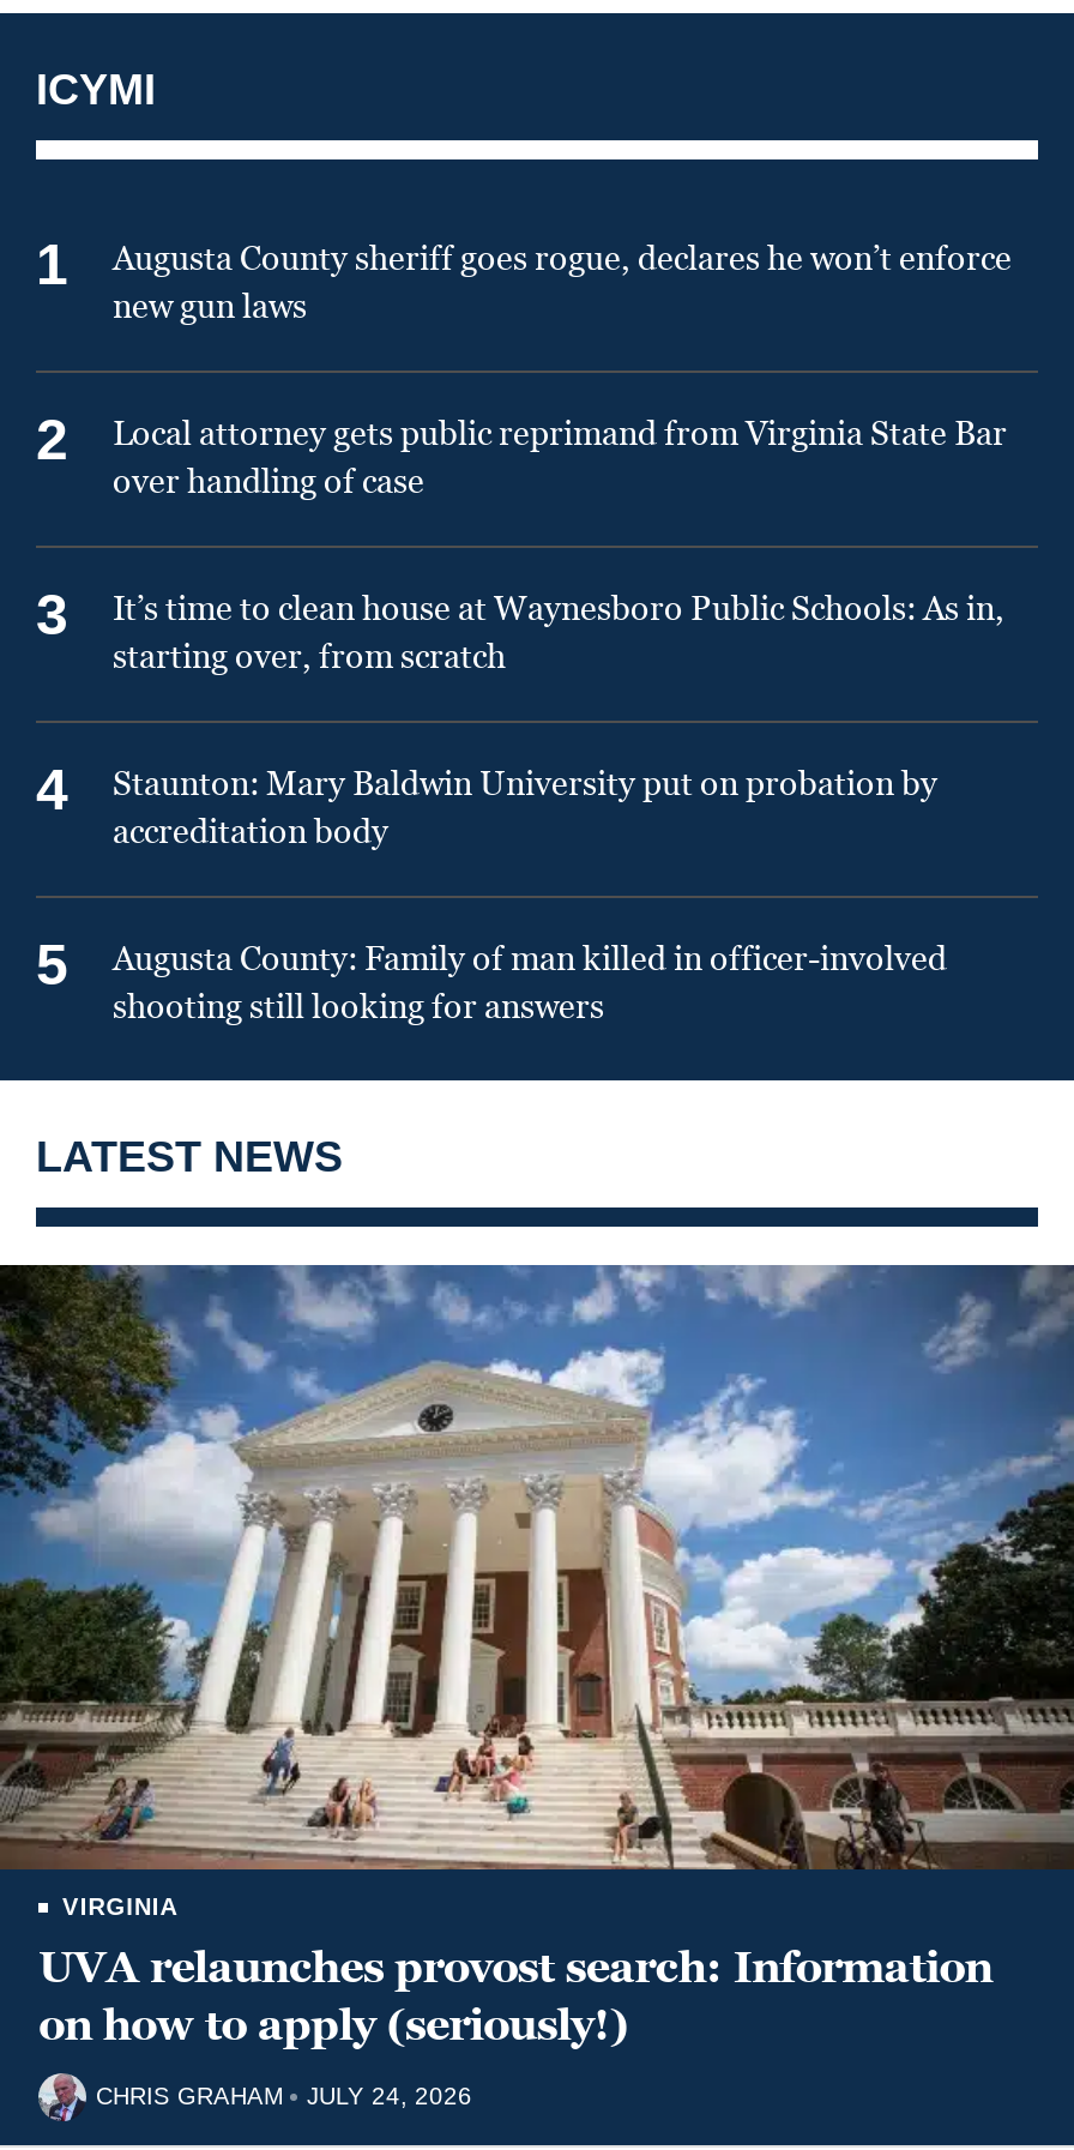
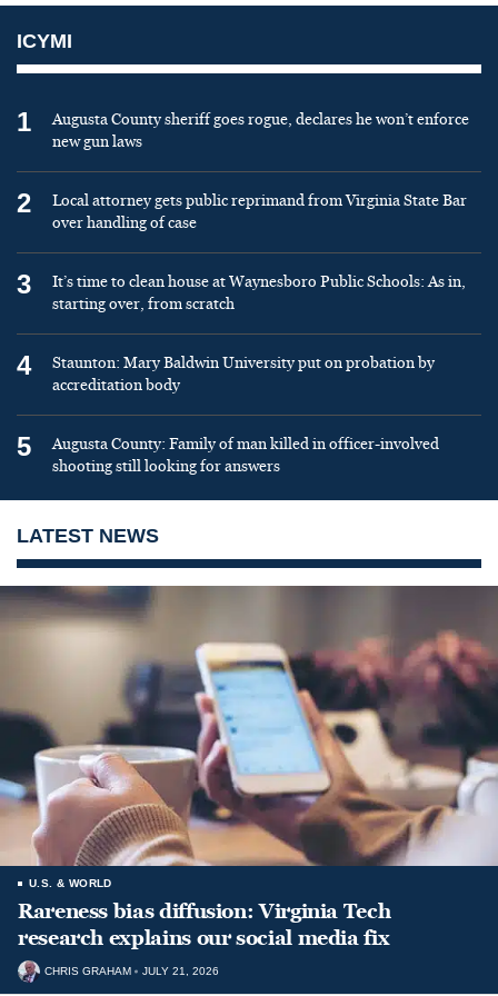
- [image]
- VIRGINIA
- UVA relaunches provost search: Information
- on how to apply (seriously!)
+ [image]
+ U.S. & WORLD
+ Rareness bias diffusion: Virginia Tech
+ research explains our social media fix

- CHRIS GRAHAM JULY 24, 2026
+ CHRIS GRAHAM JULY 21, 2026
